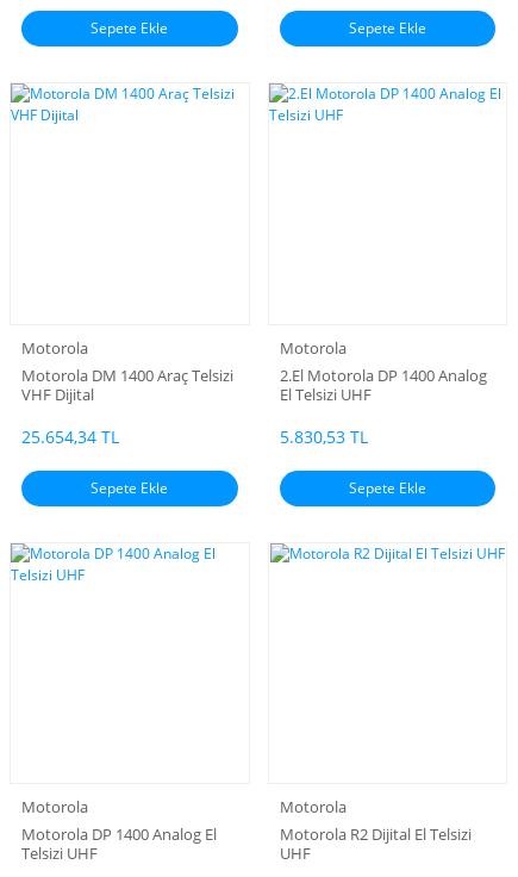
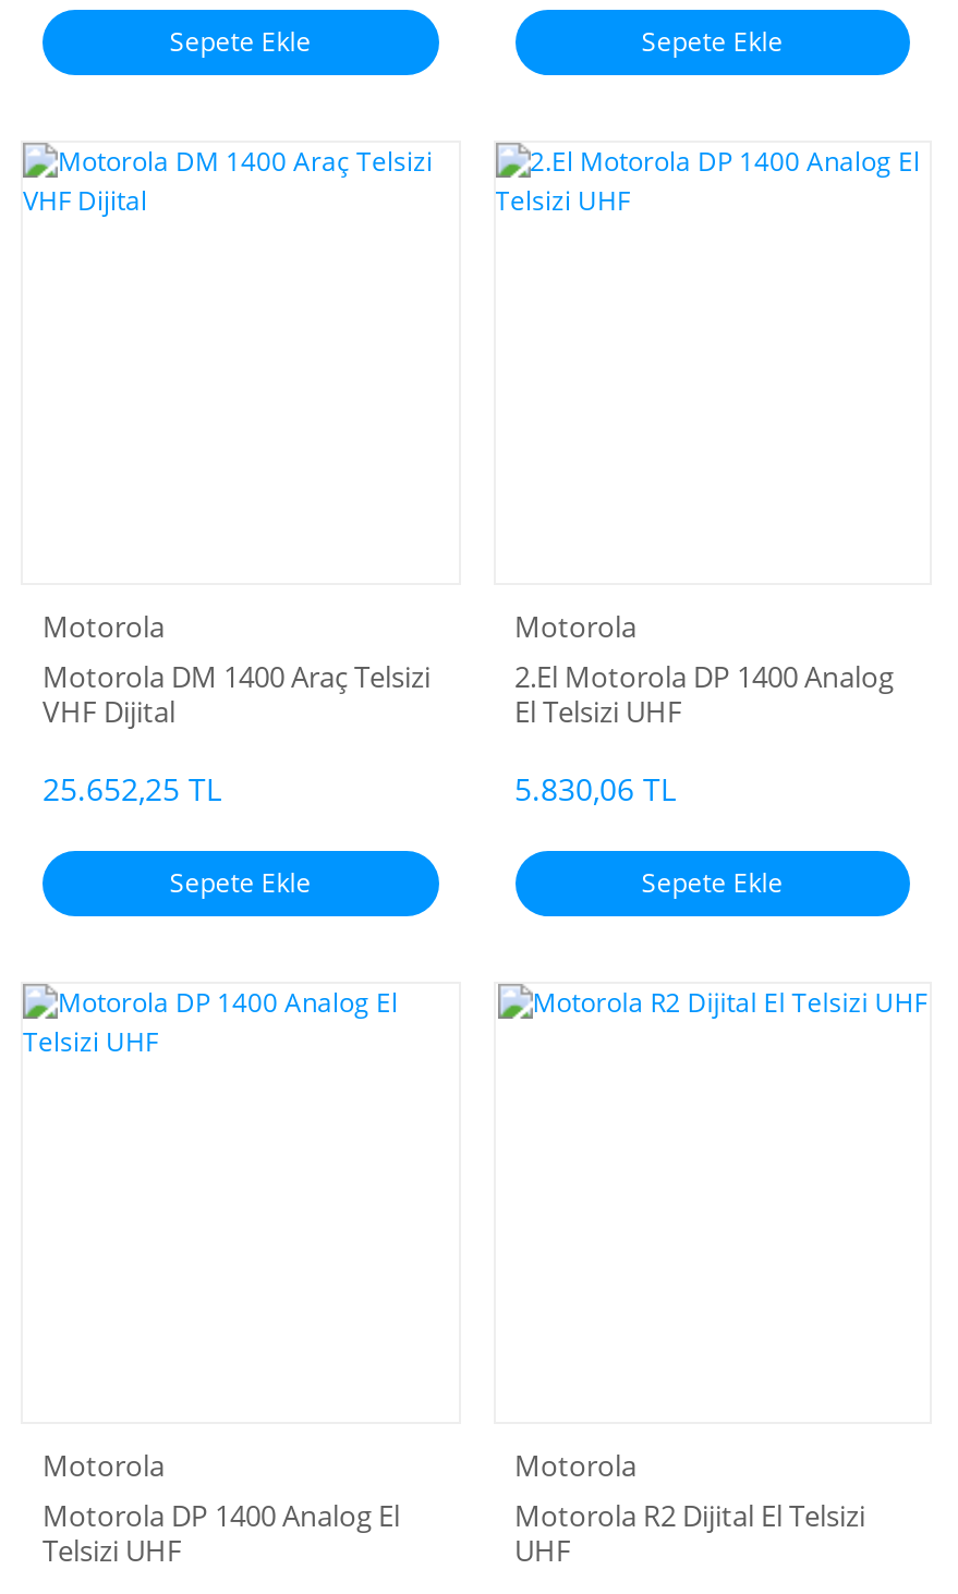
- 25.654,34 TL
+ 25.652,25 TL

- 5.830,53 TL
+ 5.830,06 TL
